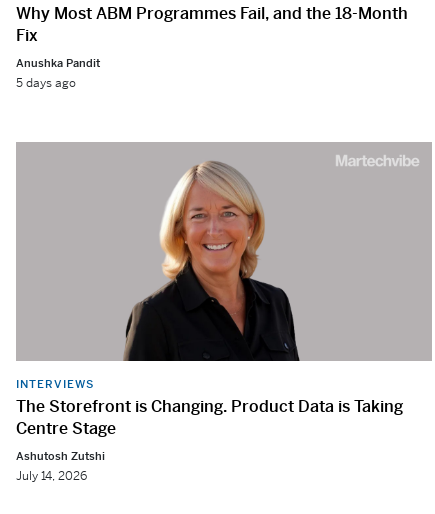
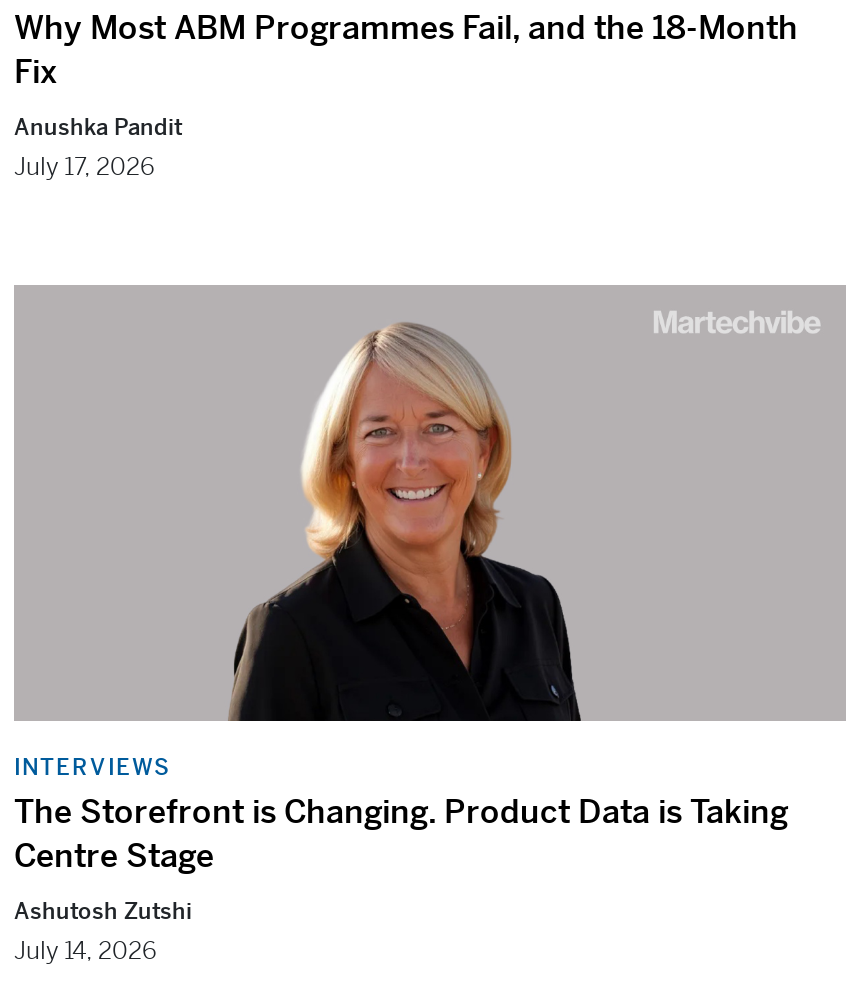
- 5 days ago
+ July 17, 2026
